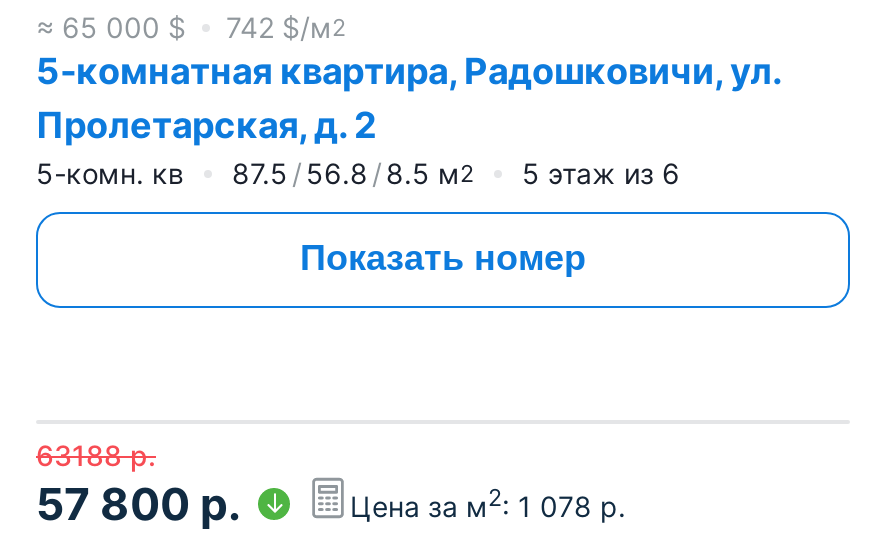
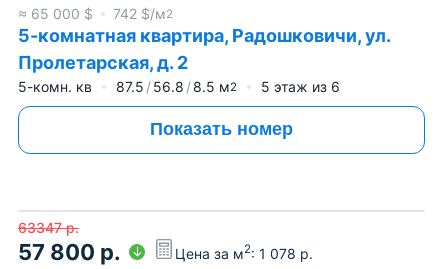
- 63188 р.
+ 63347 р.
